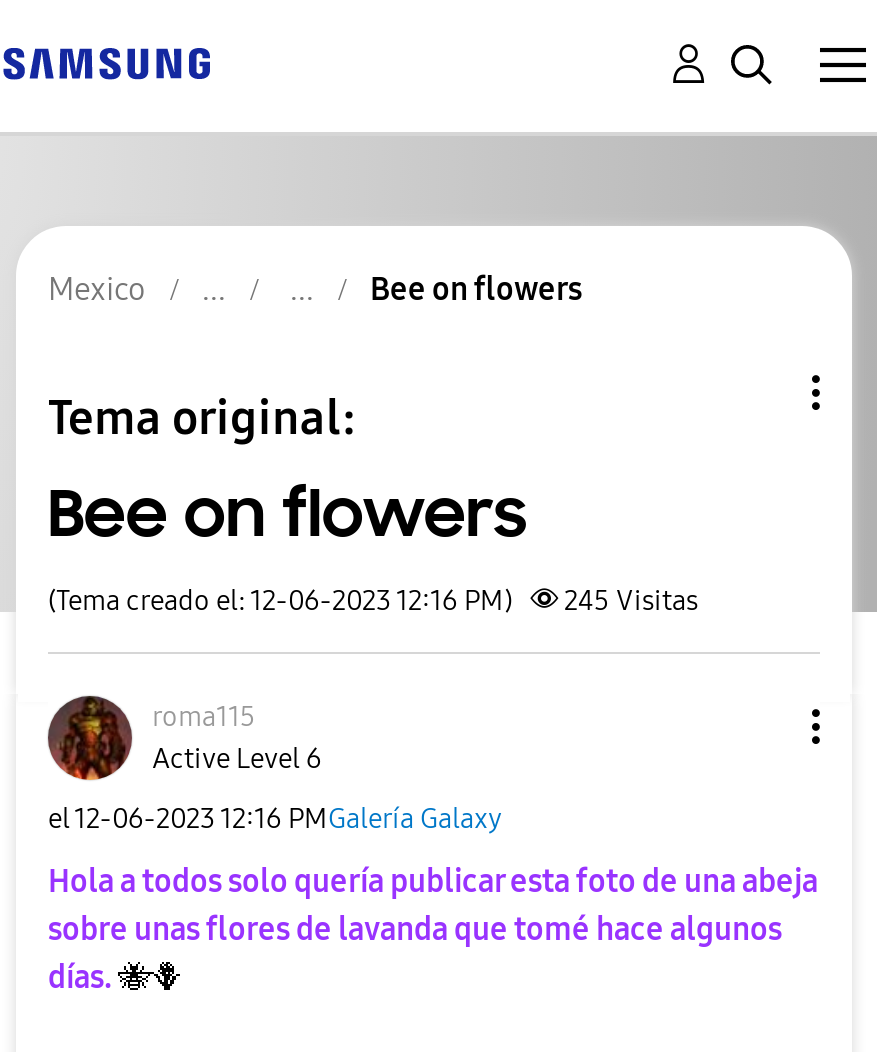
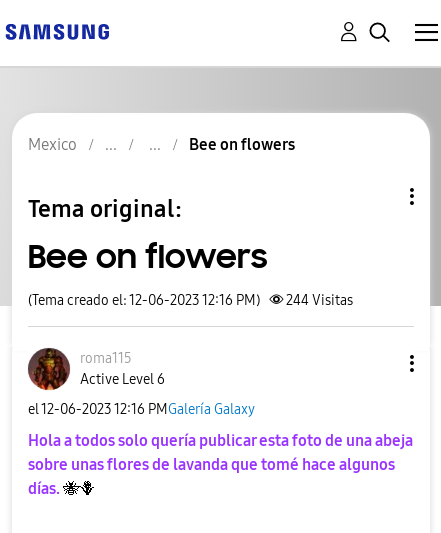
- (Tema creado el: 12-06-2023 12:16 PM) 245 Visitas
+ (Tema creado el: 12-06-2023 12:16 PM) 244 Visitas
